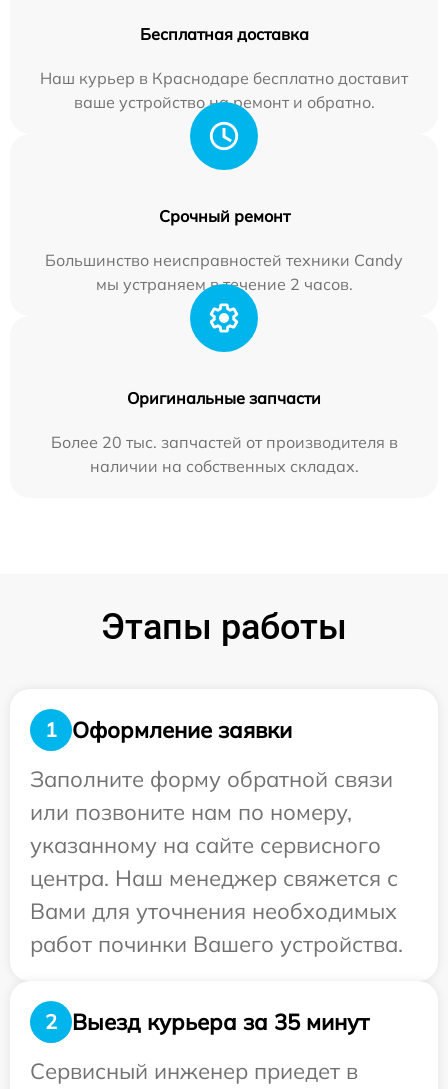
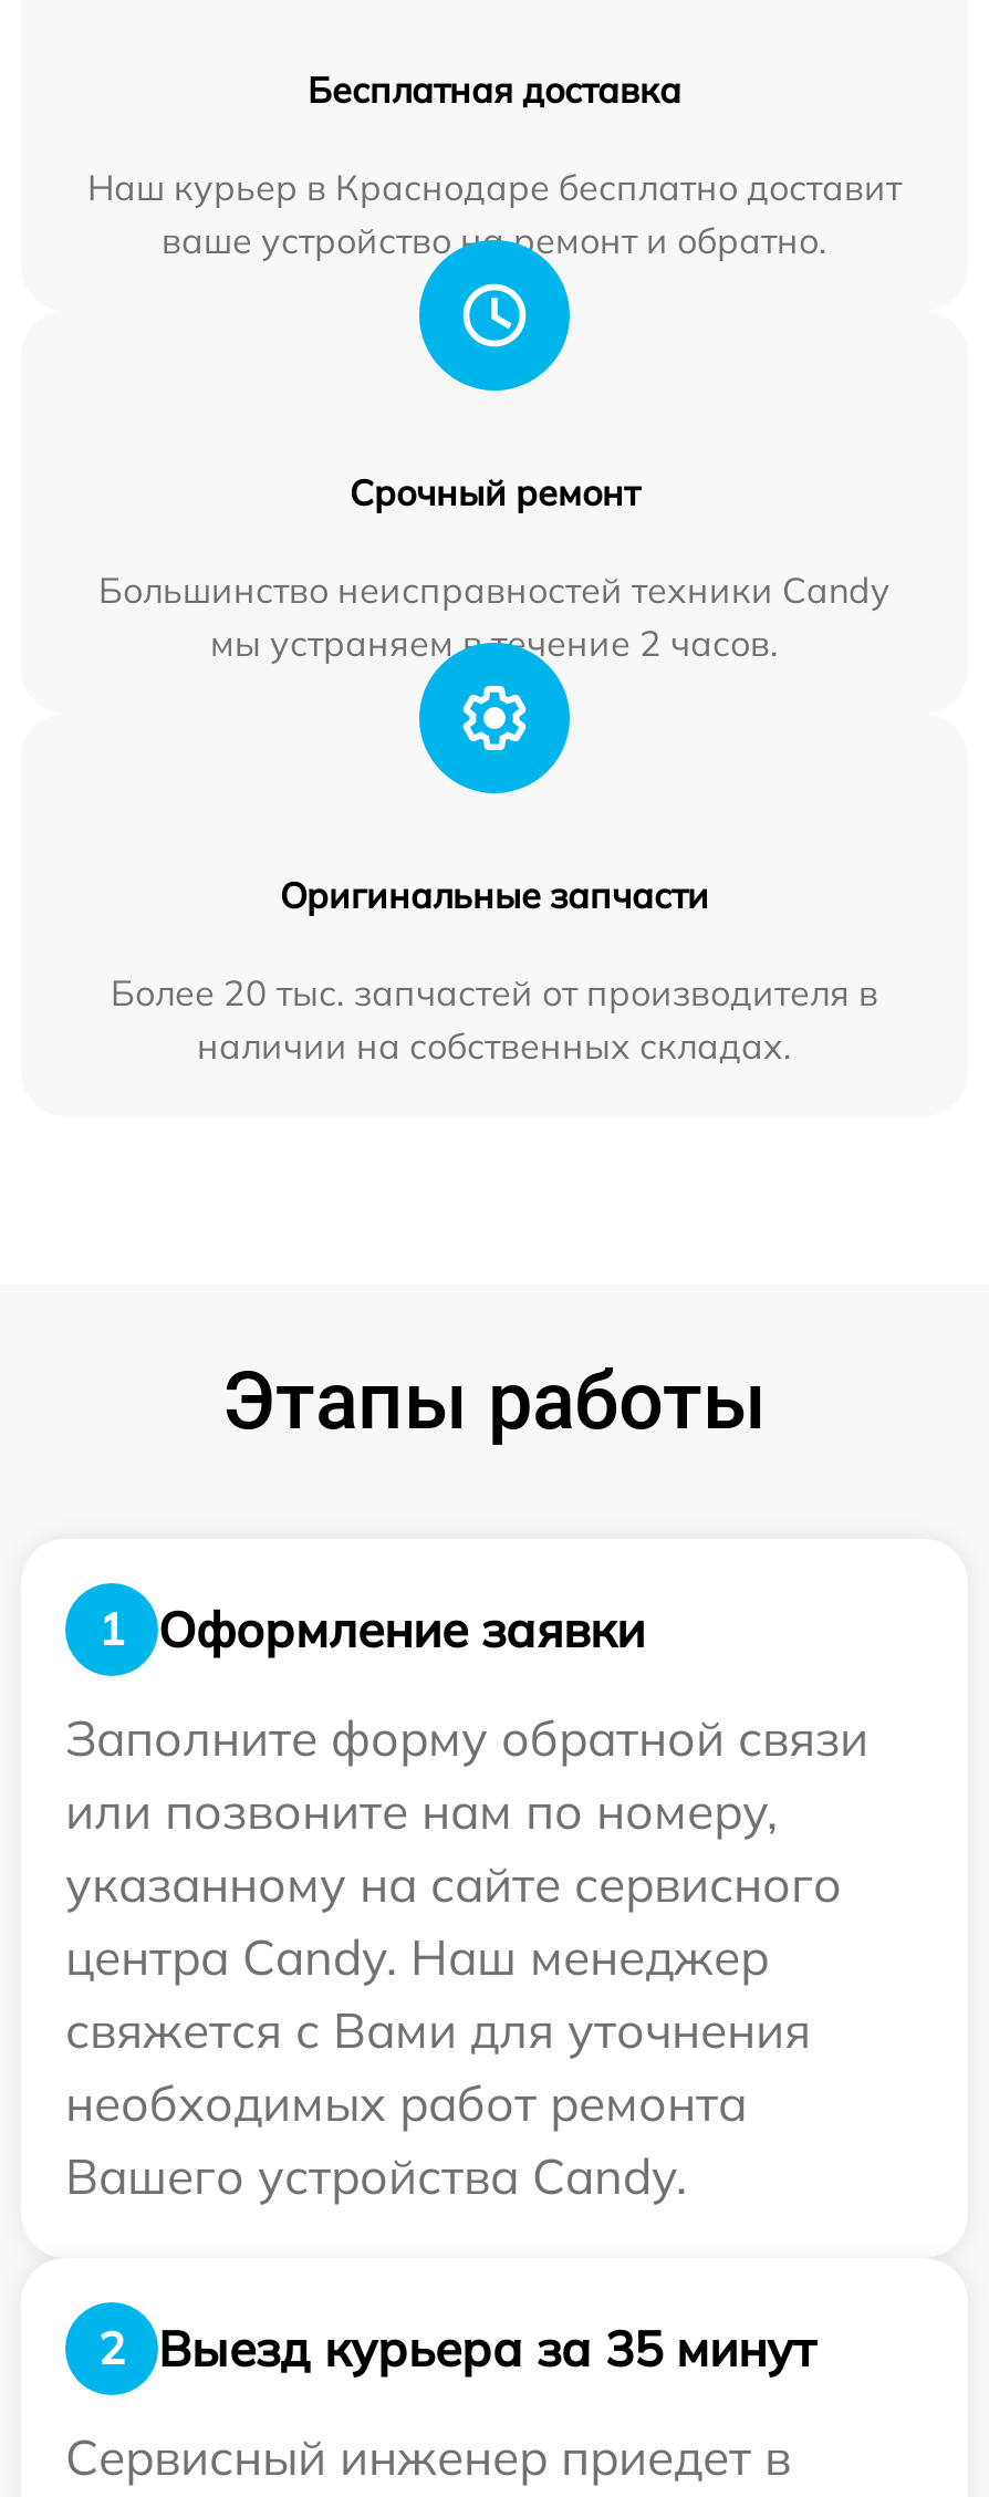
- центра. Наш менеджер свяжется с
- Вами для уточнения необходимых
- работ починки Вашего устройства.
+ центра Candy. Наш менеджер
+ свяжется с Вами для уточнения
+ необходимых работ ремонта
+ Вашего устройства Candy.
